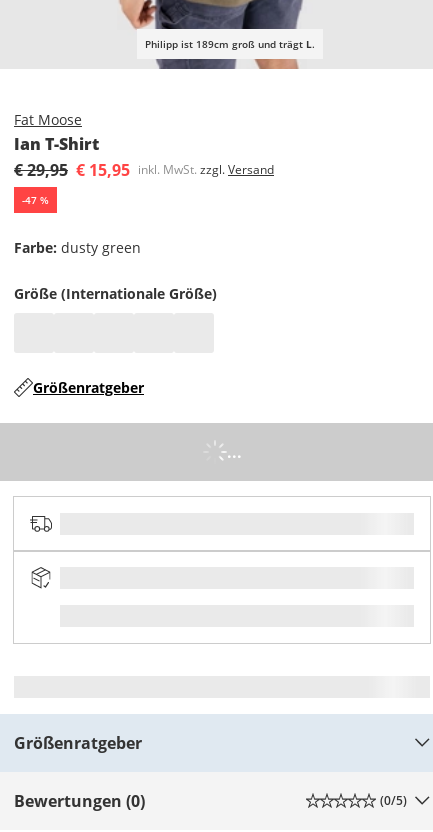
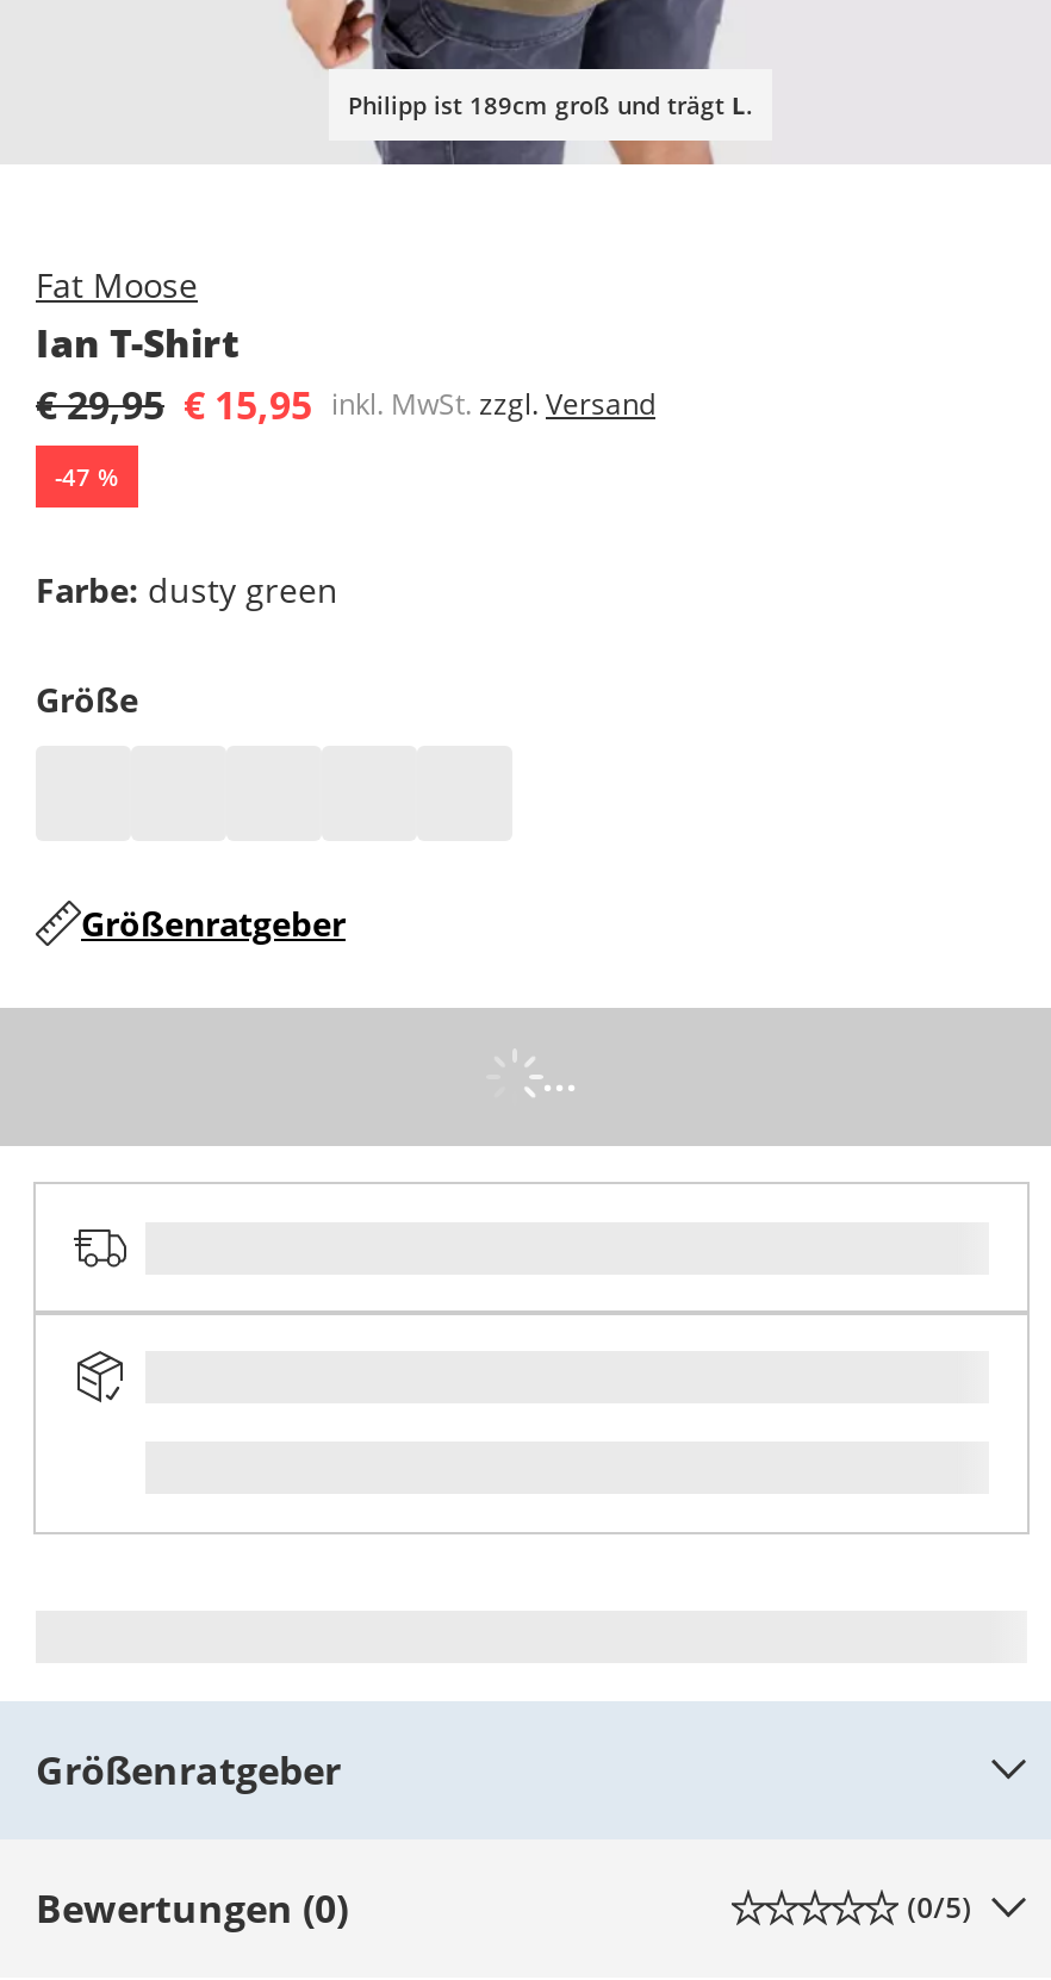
- Größe (Internationale Größe)
+ Größe
